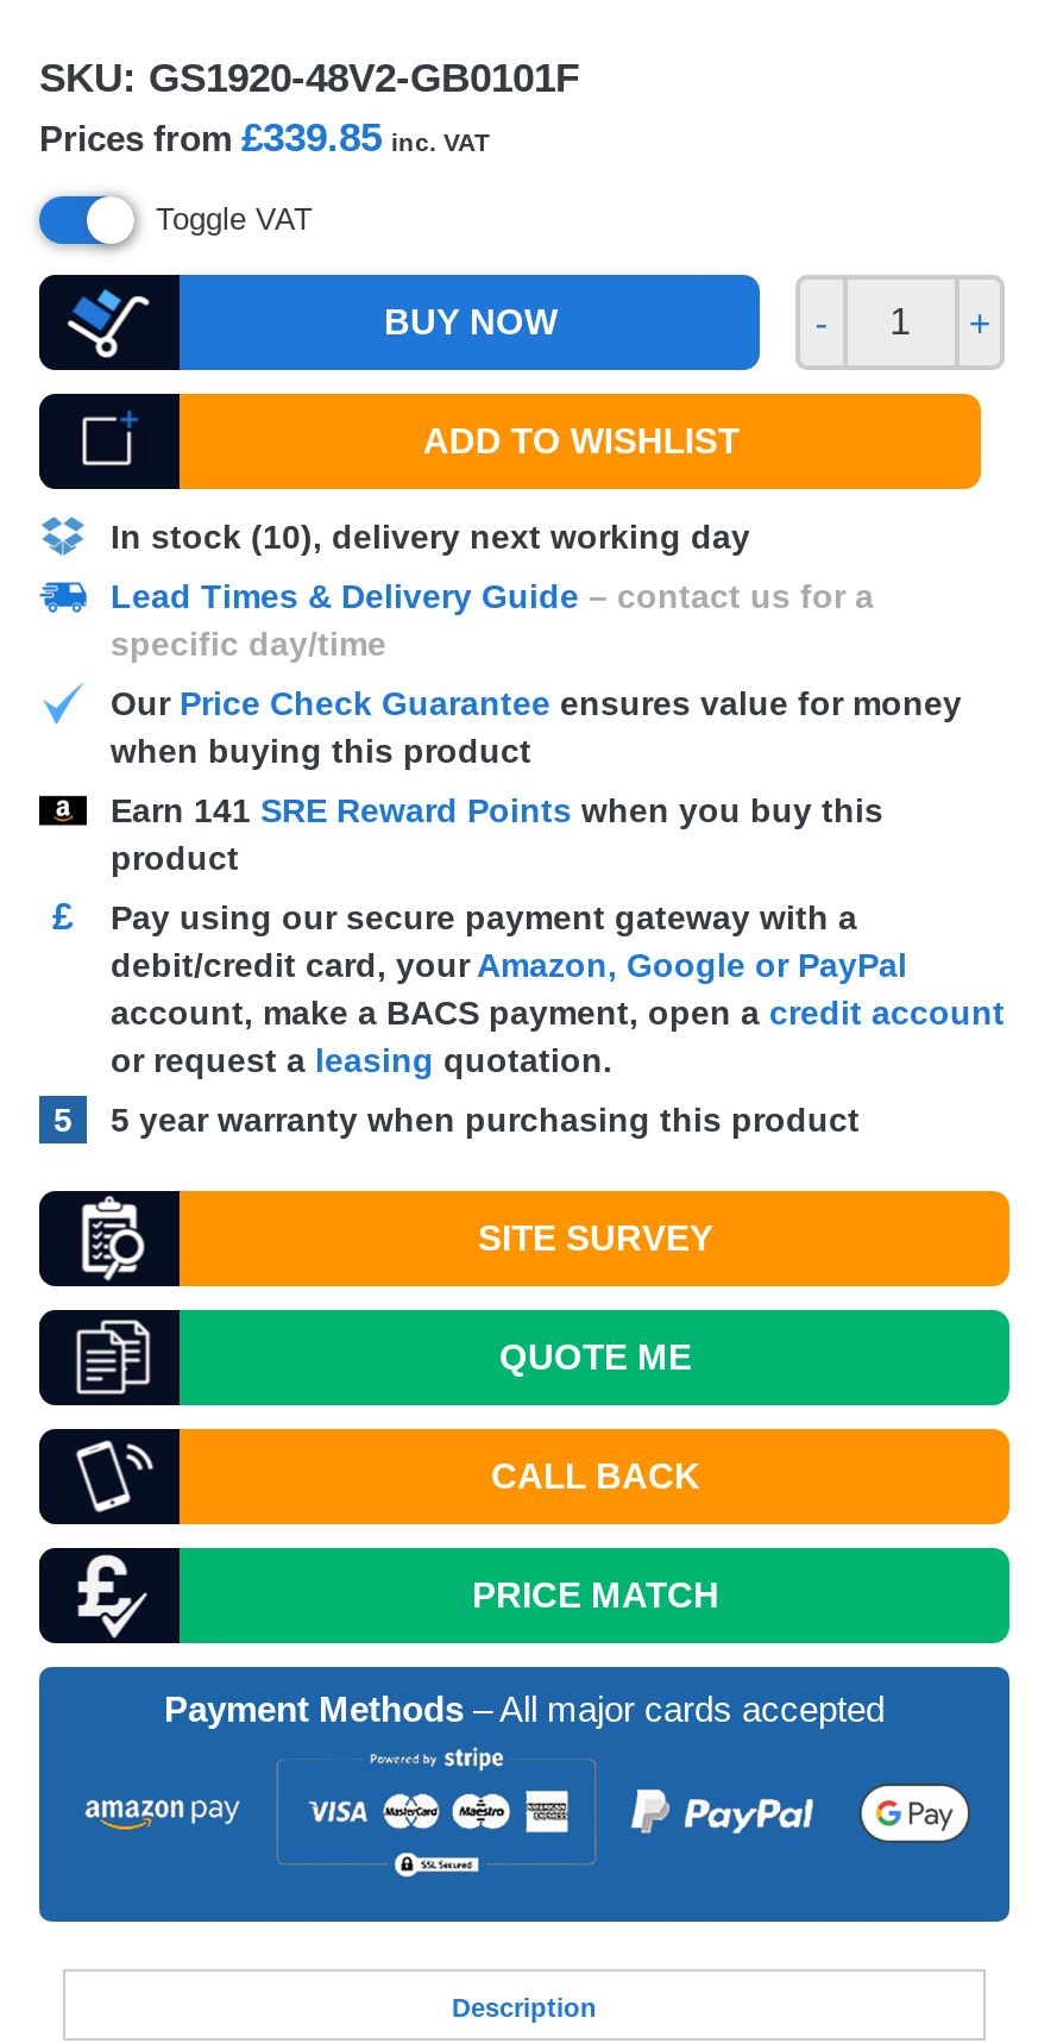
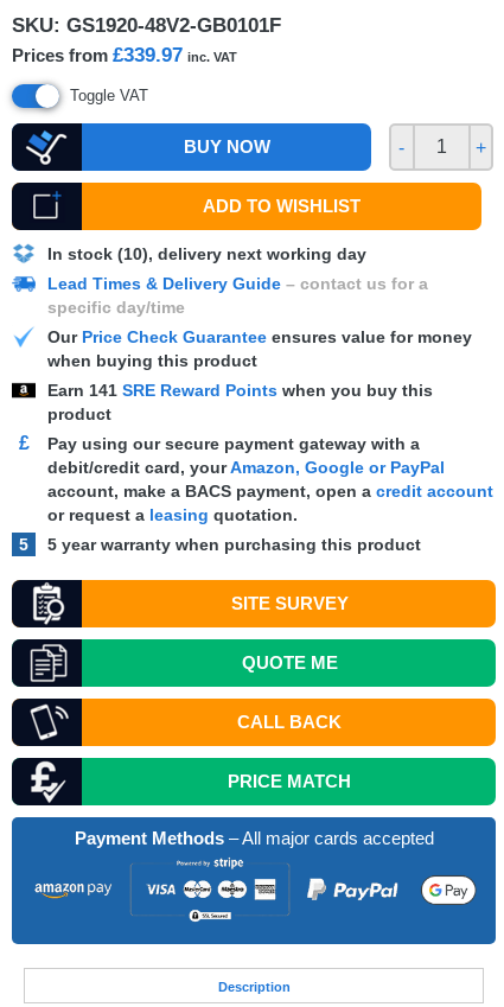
- Prices from £339.85 inc. VAT
+ Prices from £339.97 inc. VAT
